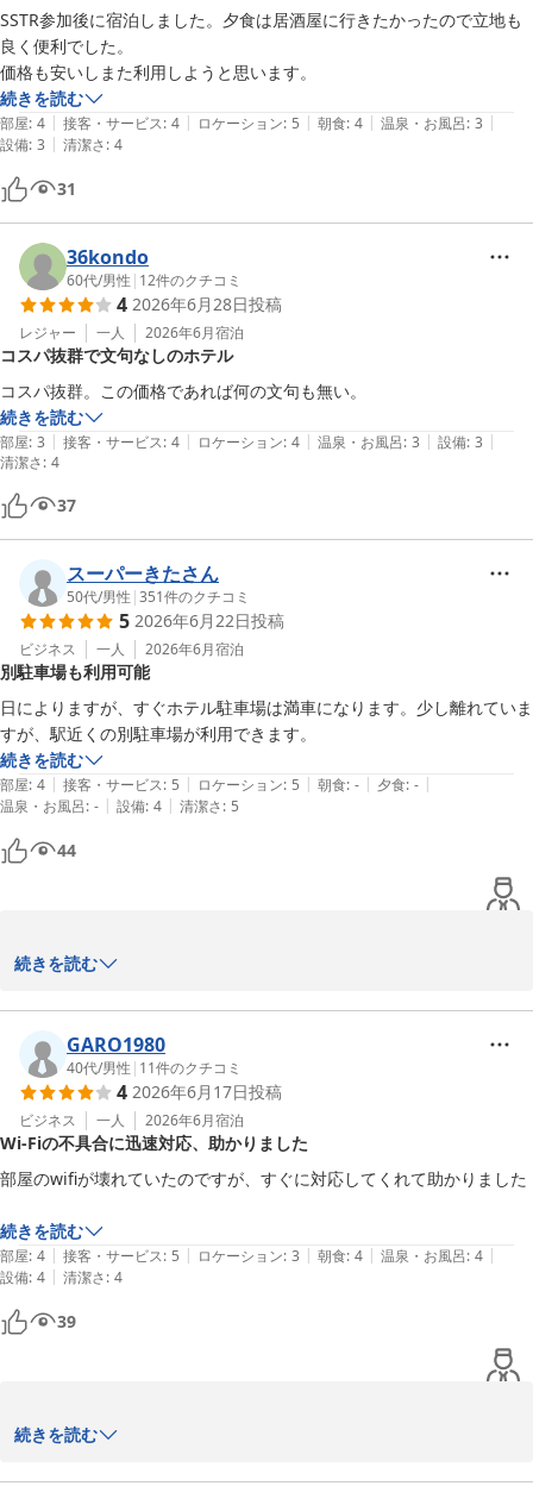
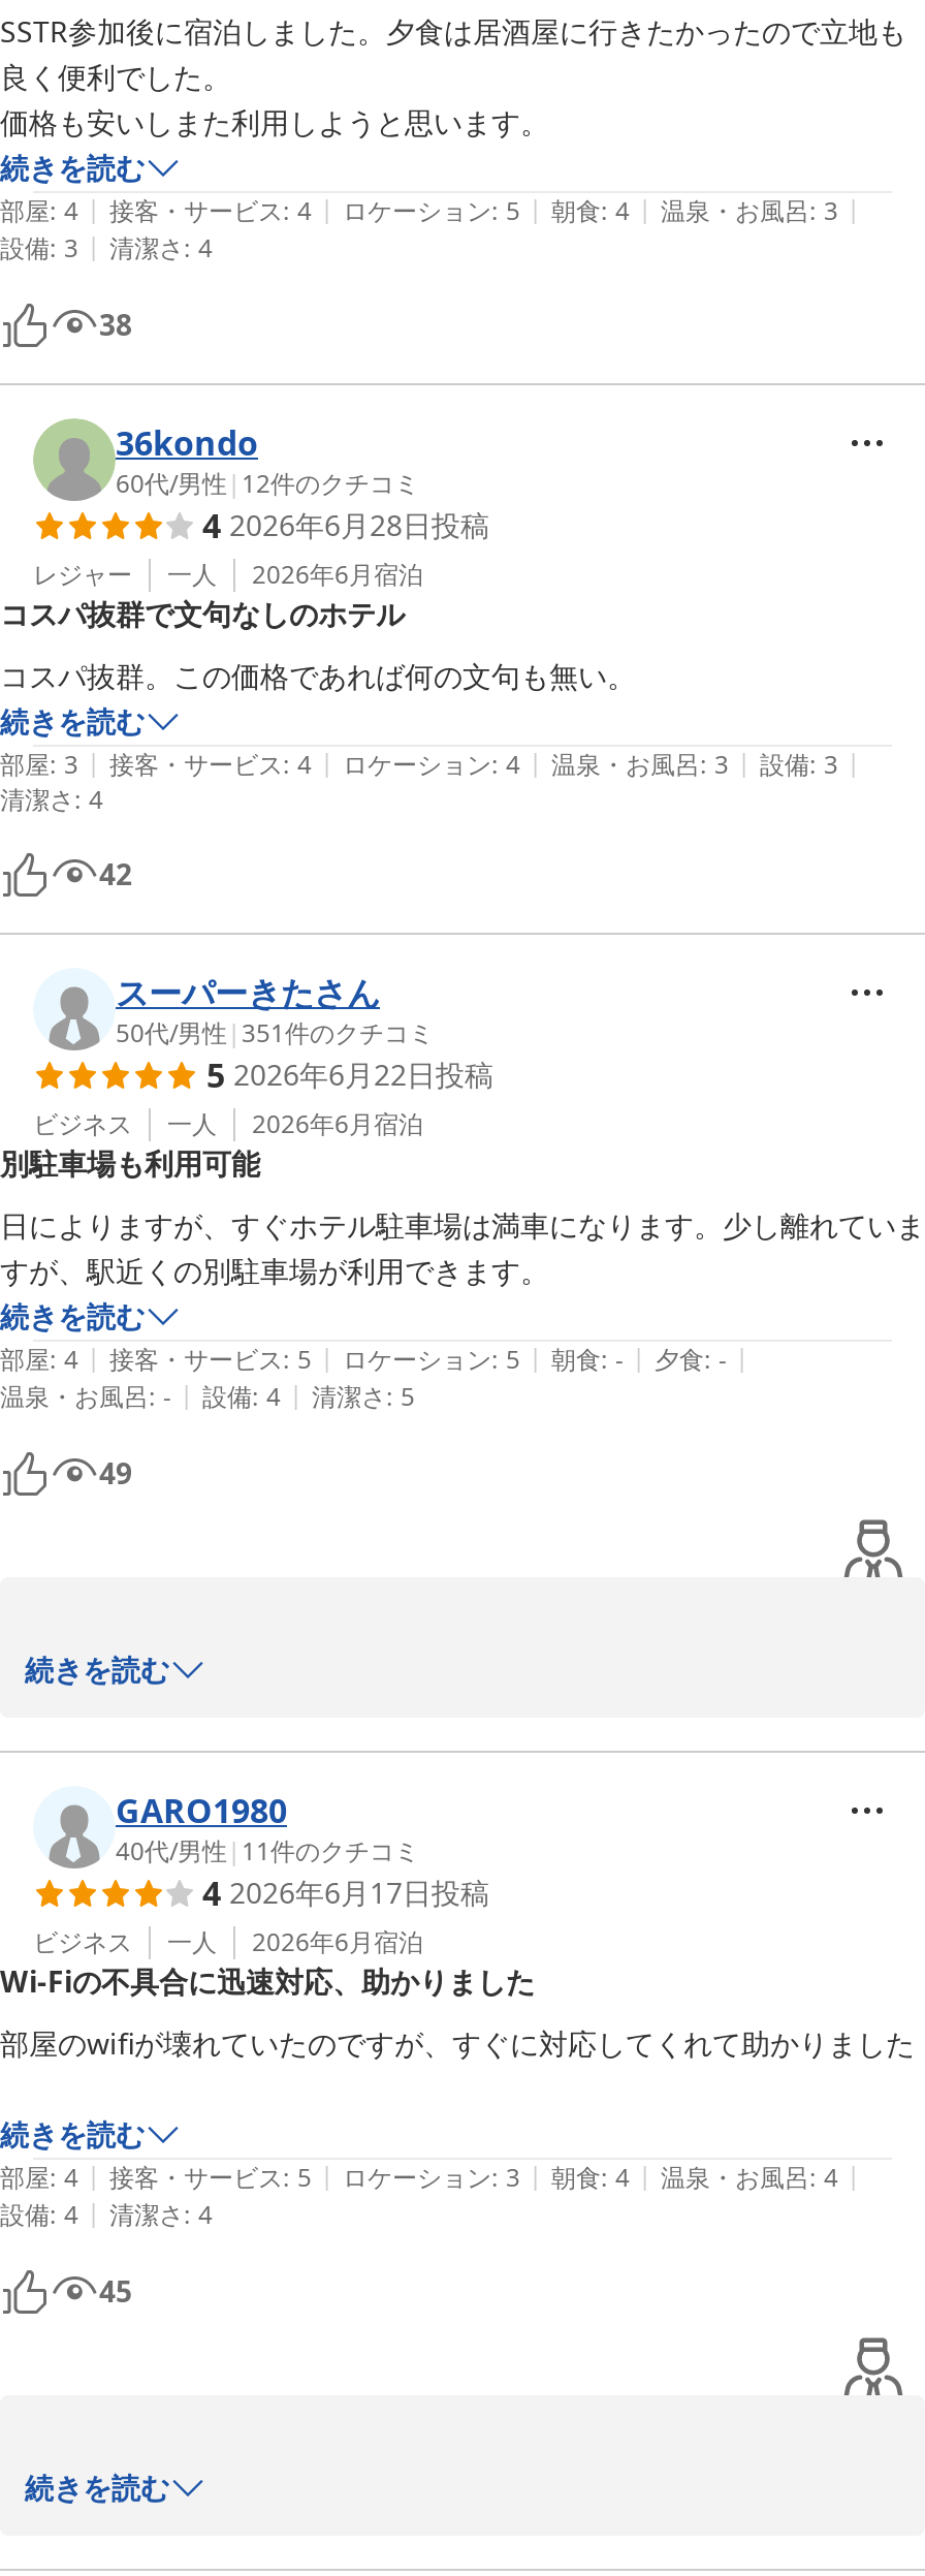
- 31
+ 38

- 37
+ 42

- 44
+ 49

- 39
+ 45
